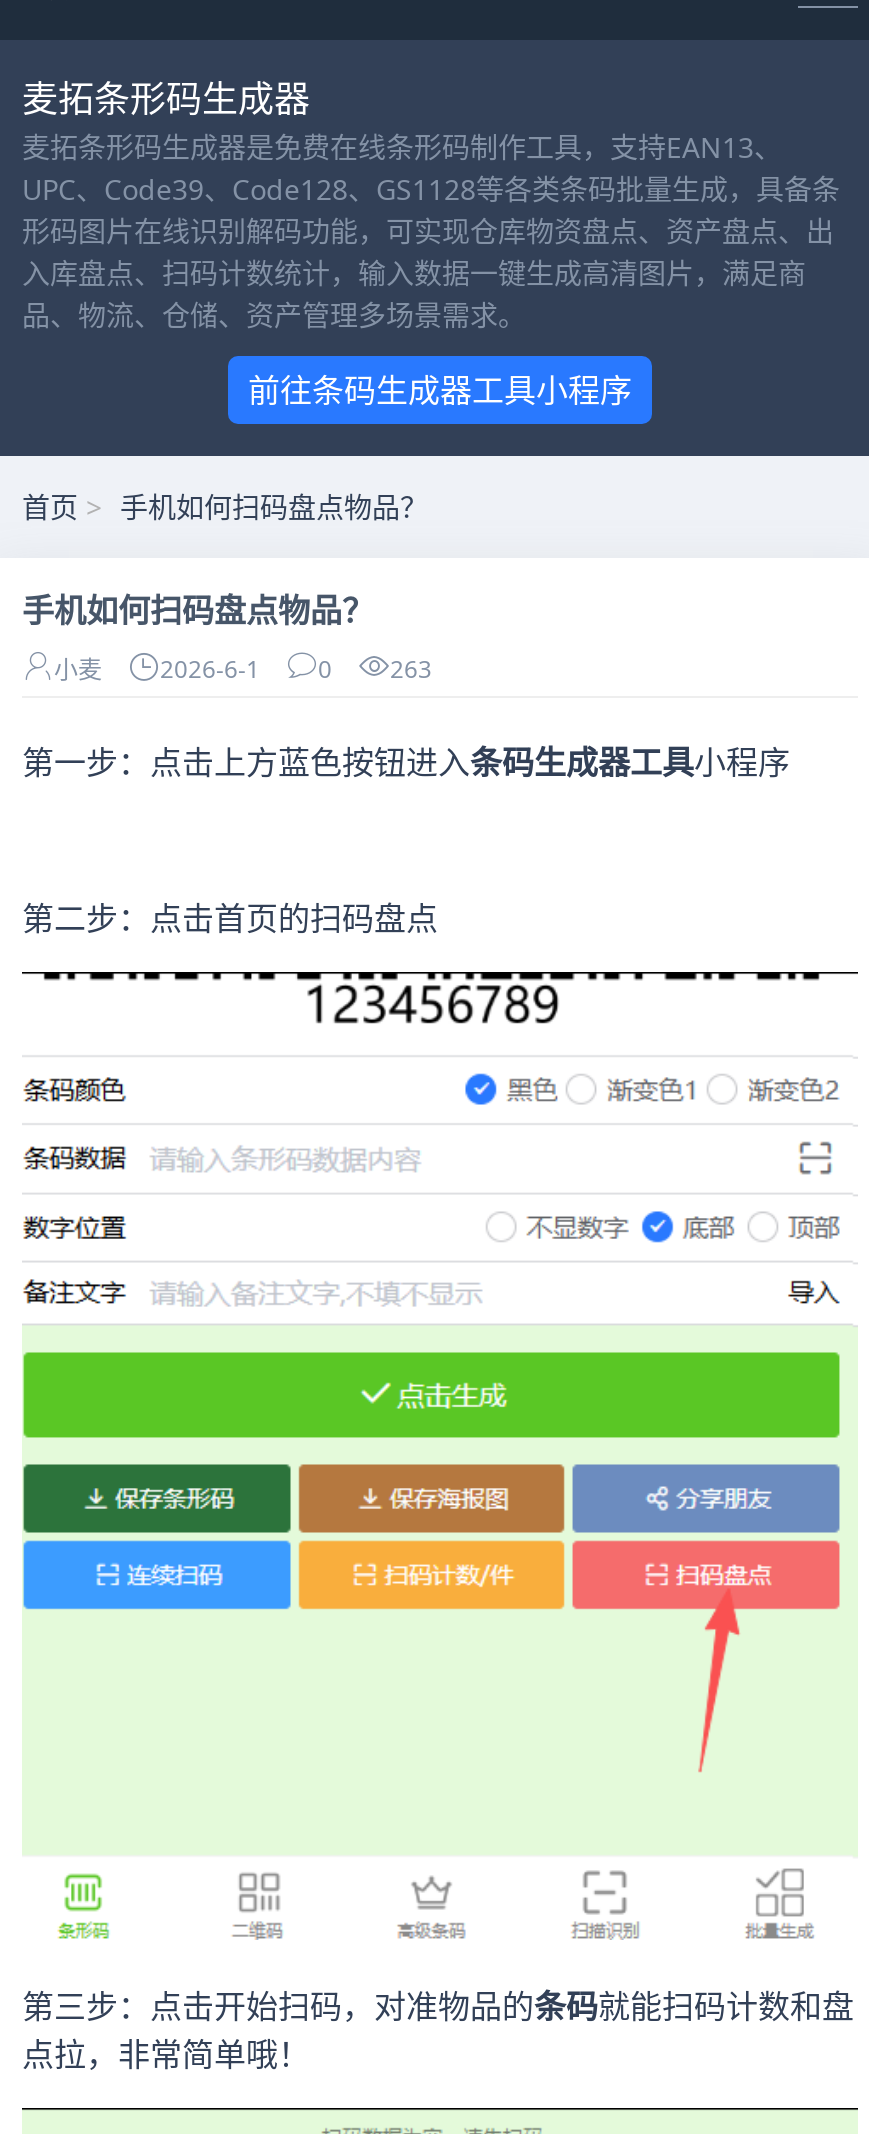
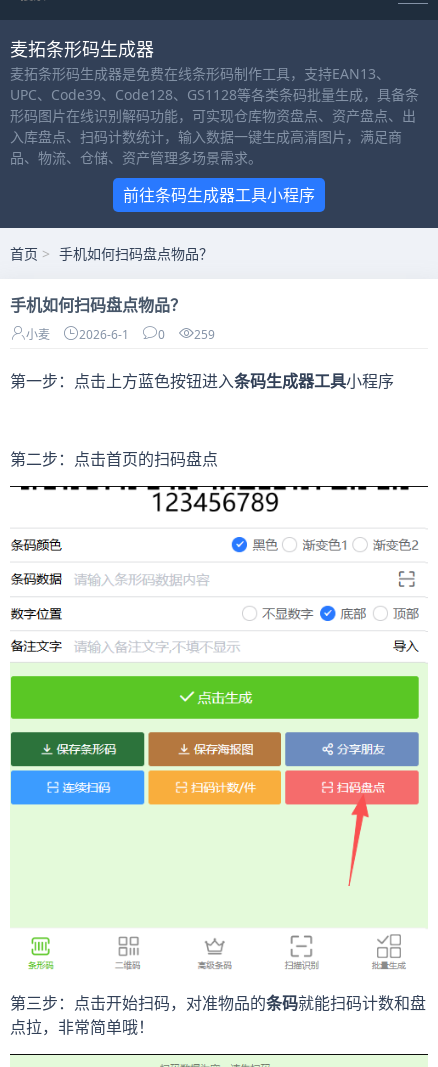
- 小麦 2026-6-1 0 263
+ 小麦 2026-6-1 0 259
